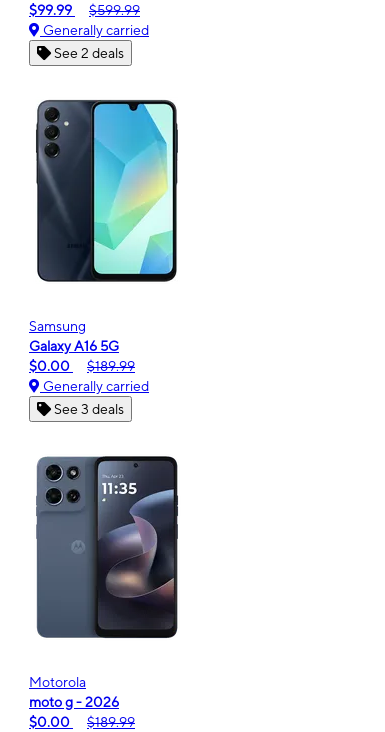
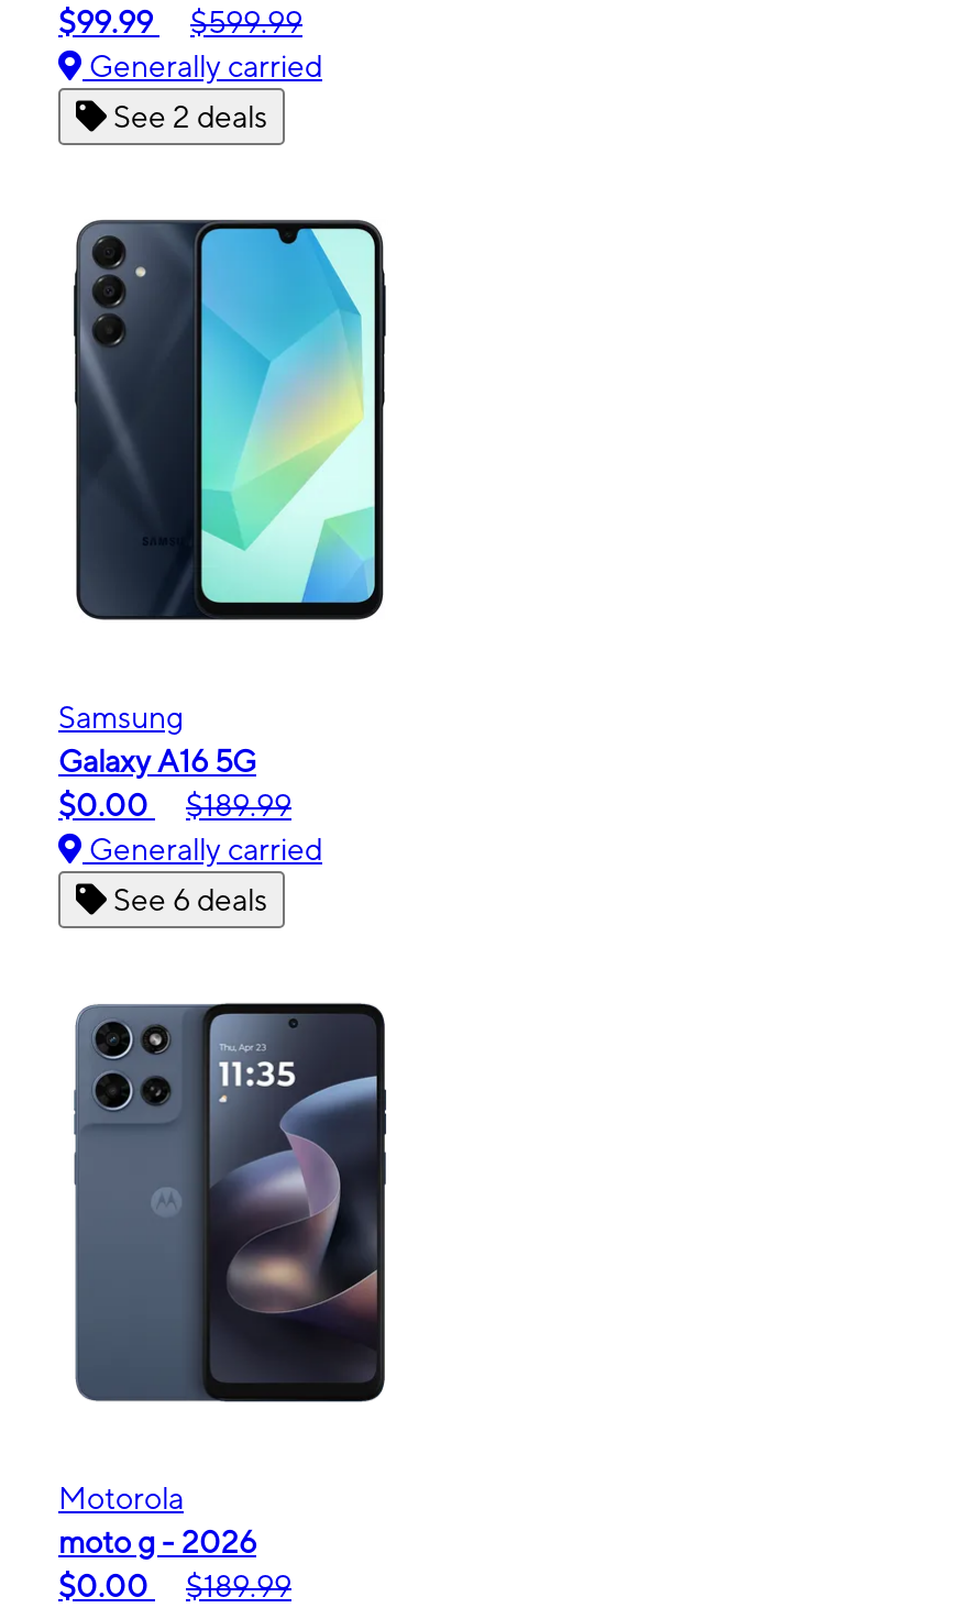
- See 3 deals
+ See 6 deals
